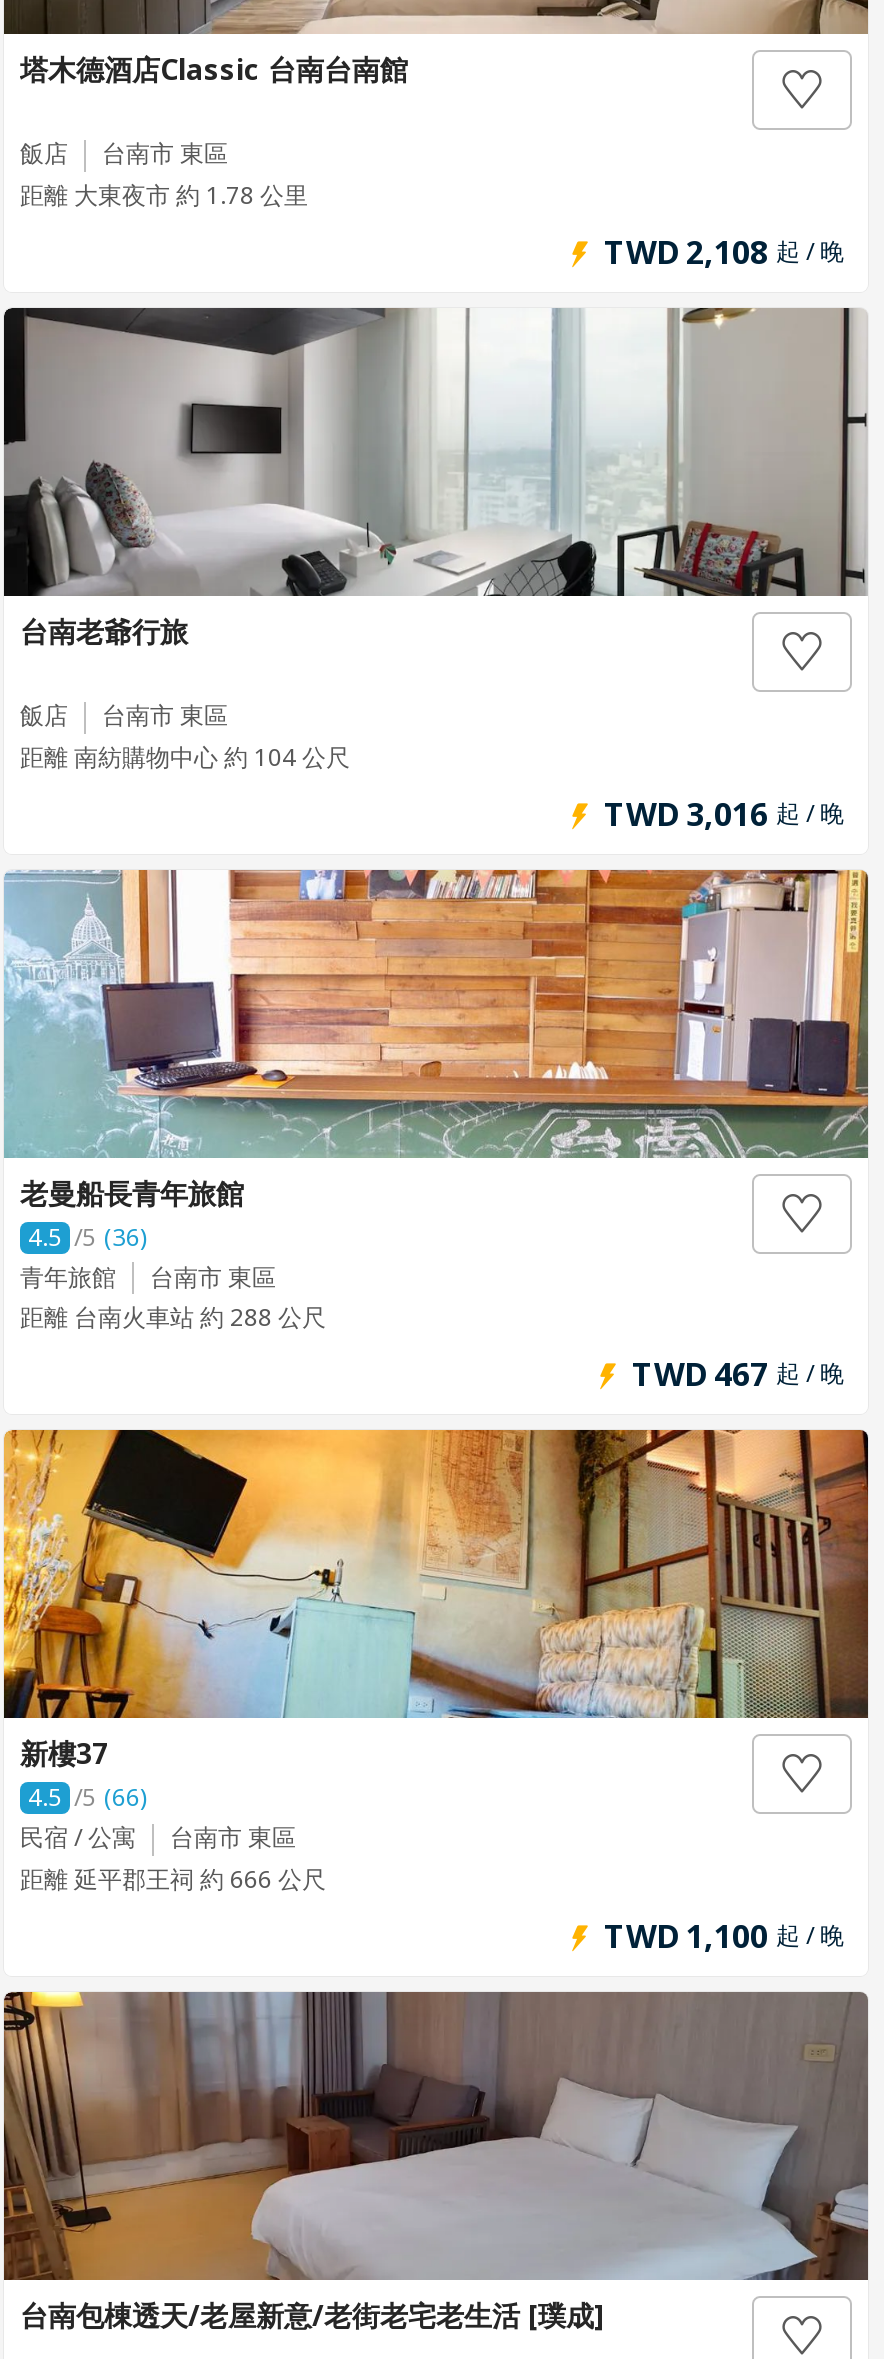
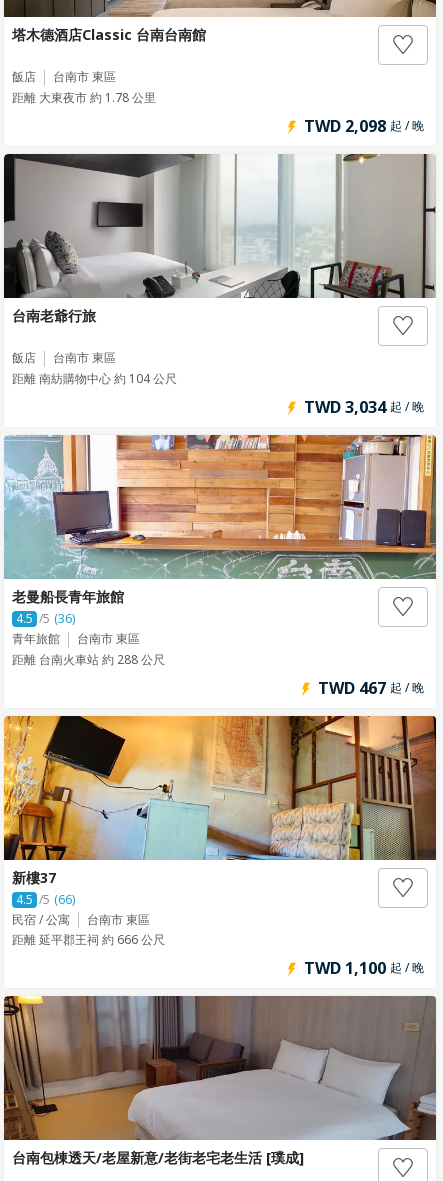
- TWD 2,108 起 / 晚
+ TWD 2,098 起 / 晚

- TWD 3,016 起 / 晚
+ TWD 3,034 起 / 晚
